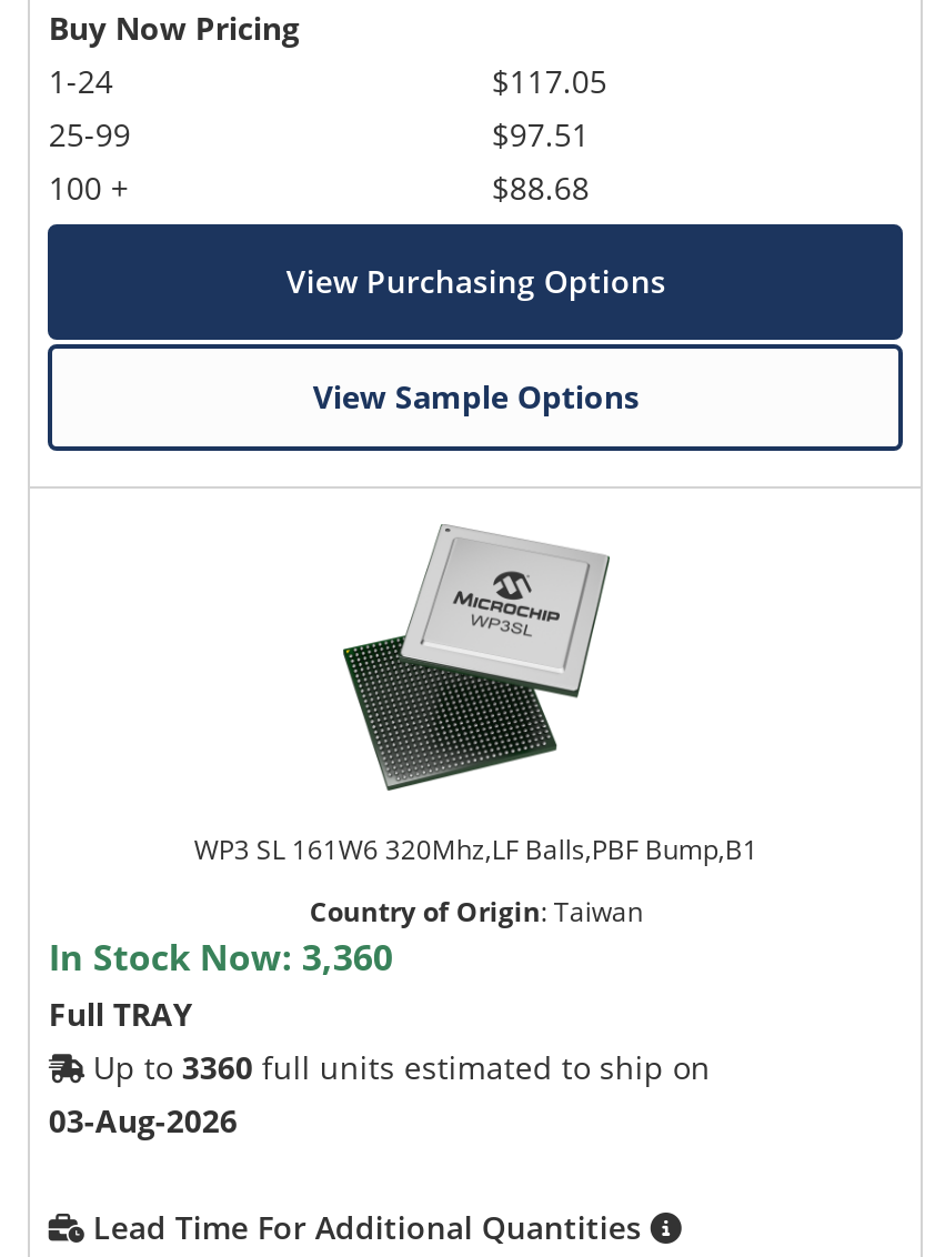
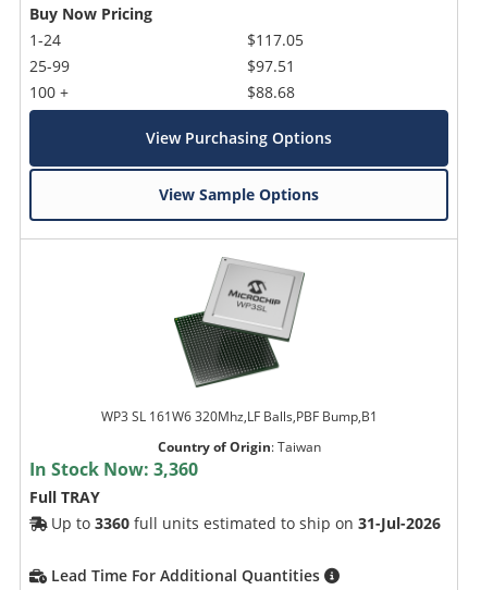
- Up to 3360 full units estimated to ship on
- 03-Aug-2026
+ Up to 3360 full units estimated to ship on 31-Jul-2026
